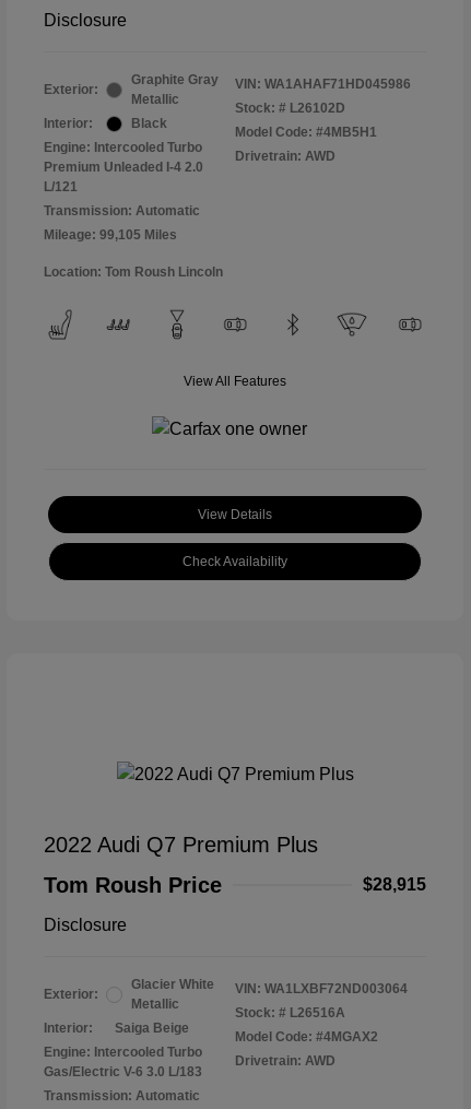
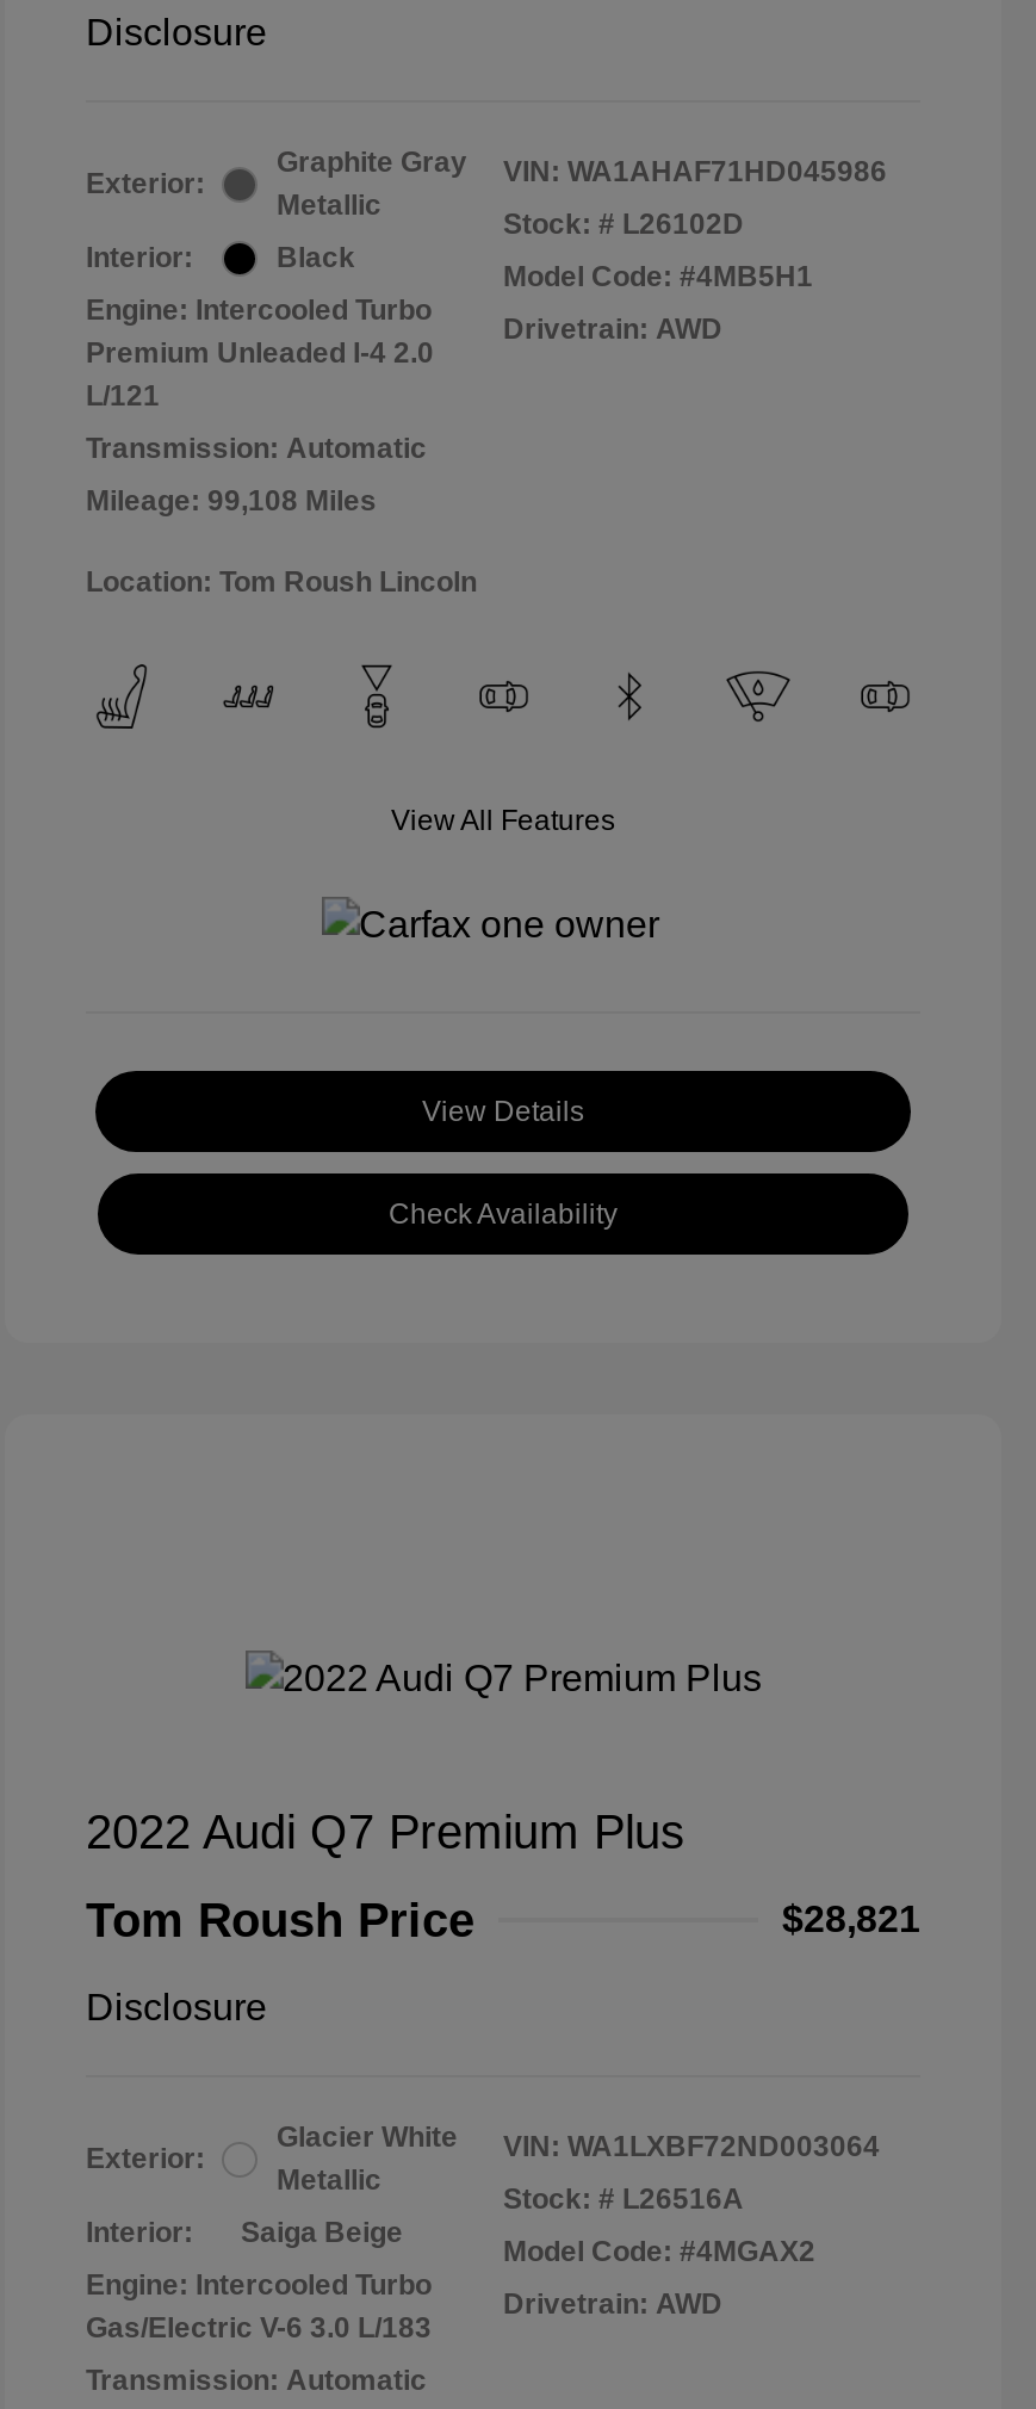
- Mileage: 99,105 Miles
+ Mileage: 99,108 Miles

- $28,915
+ $28,821
